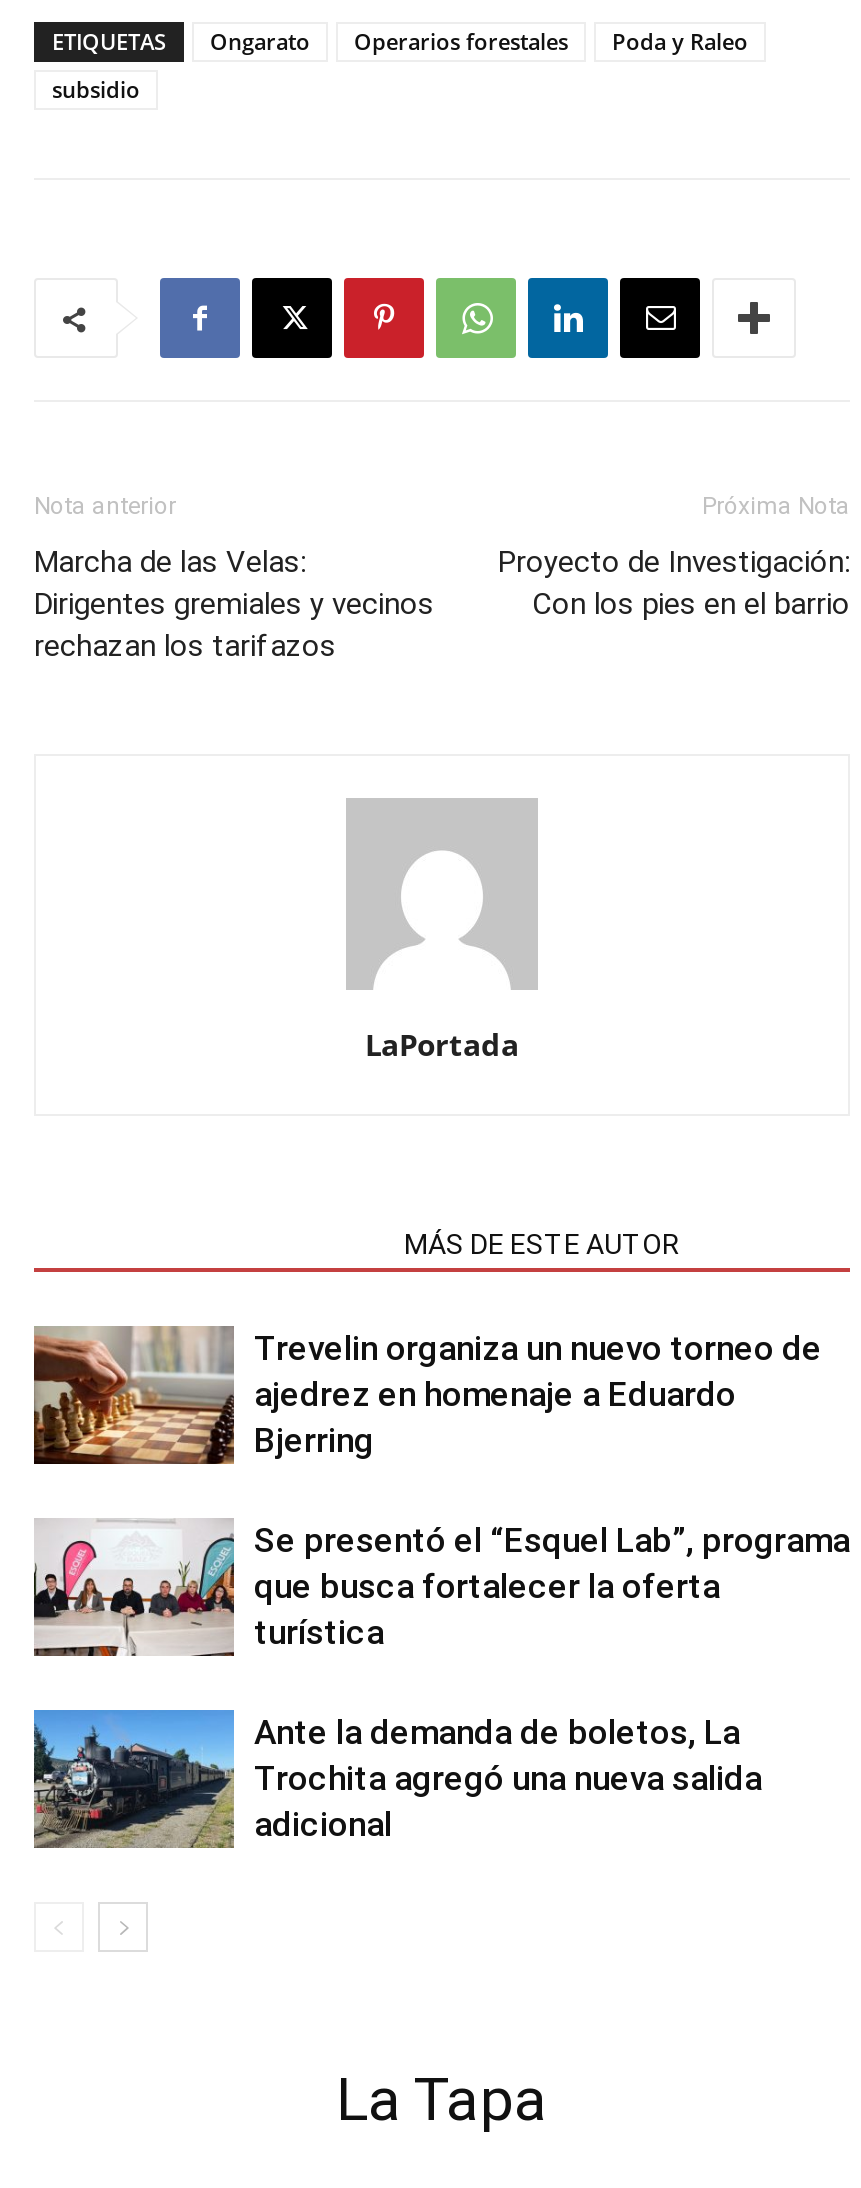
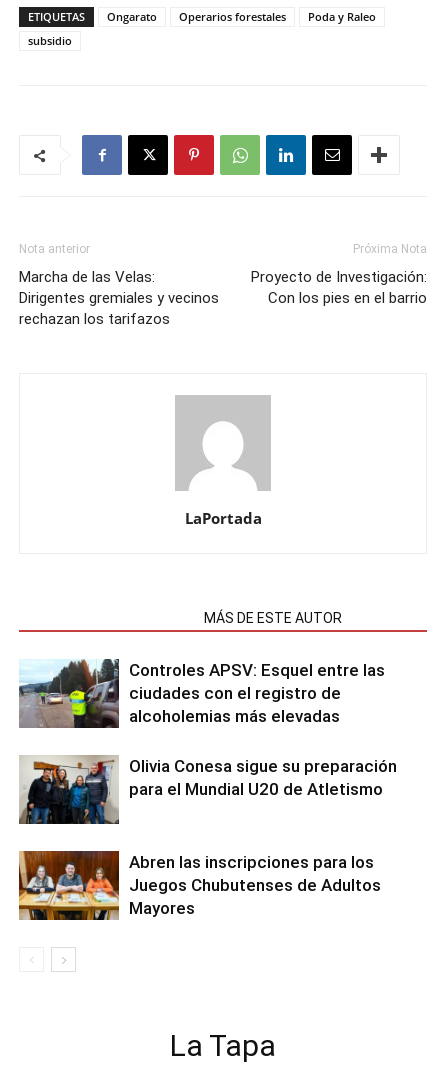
- [image]
- Trevelin organiza un nuevo torneo de
- ajedrez en homenaje a Eduardo
- Bjerring
+ [image]
+ Controles APSV: Esquel entre las
+ ciudades con el registro de
+ alcoholemias más elevadas

- [image]
- Se presentó el “Esquel Lab”, programa
- que busca fortalecer la oferta
- turística
+ [image]
+ Olivia Conesa sigue su preparación
+ para el Mundial U20 de Atletismo

- [image]
- Ante la demanda de boletos, La
- Trochita agregó una nueva salida
- adicional
+ [image]
+ Abren las inscripciones para los
+ Juegos Chubutenses de Adultos
+ Mayores
